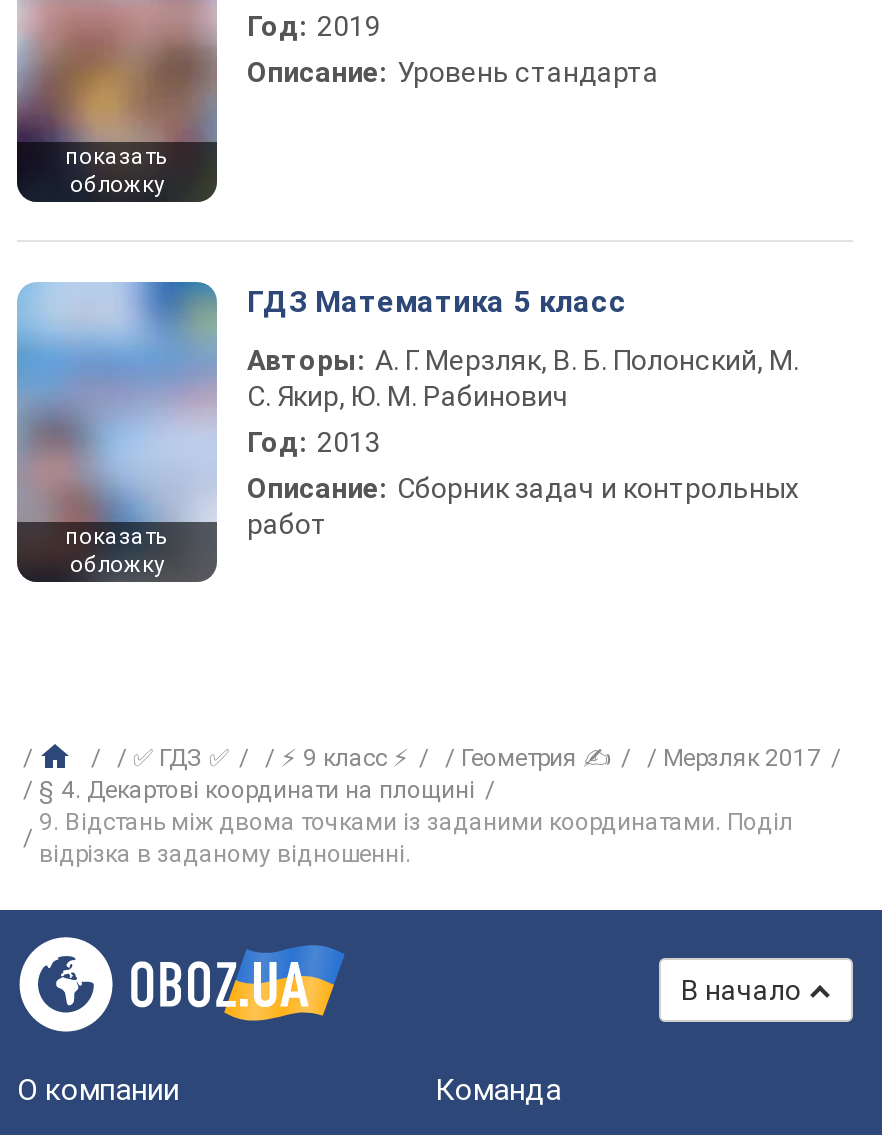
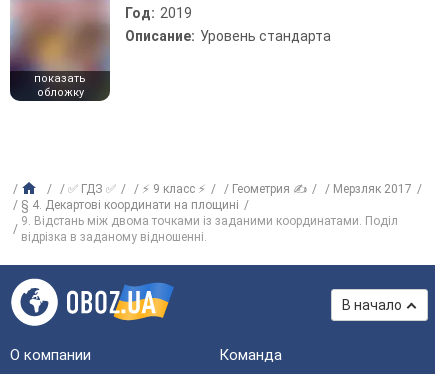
- [image]
- показать
- обложку

- ГДЗ Математика 5 класс
- Авторы: А. Г. Мерзляк, В. Б. Полонский, М.
- С. Якир, Ю. М. Рабинович
- Год: 2013
- Описание: Сборник задач и контрольных
- работ
